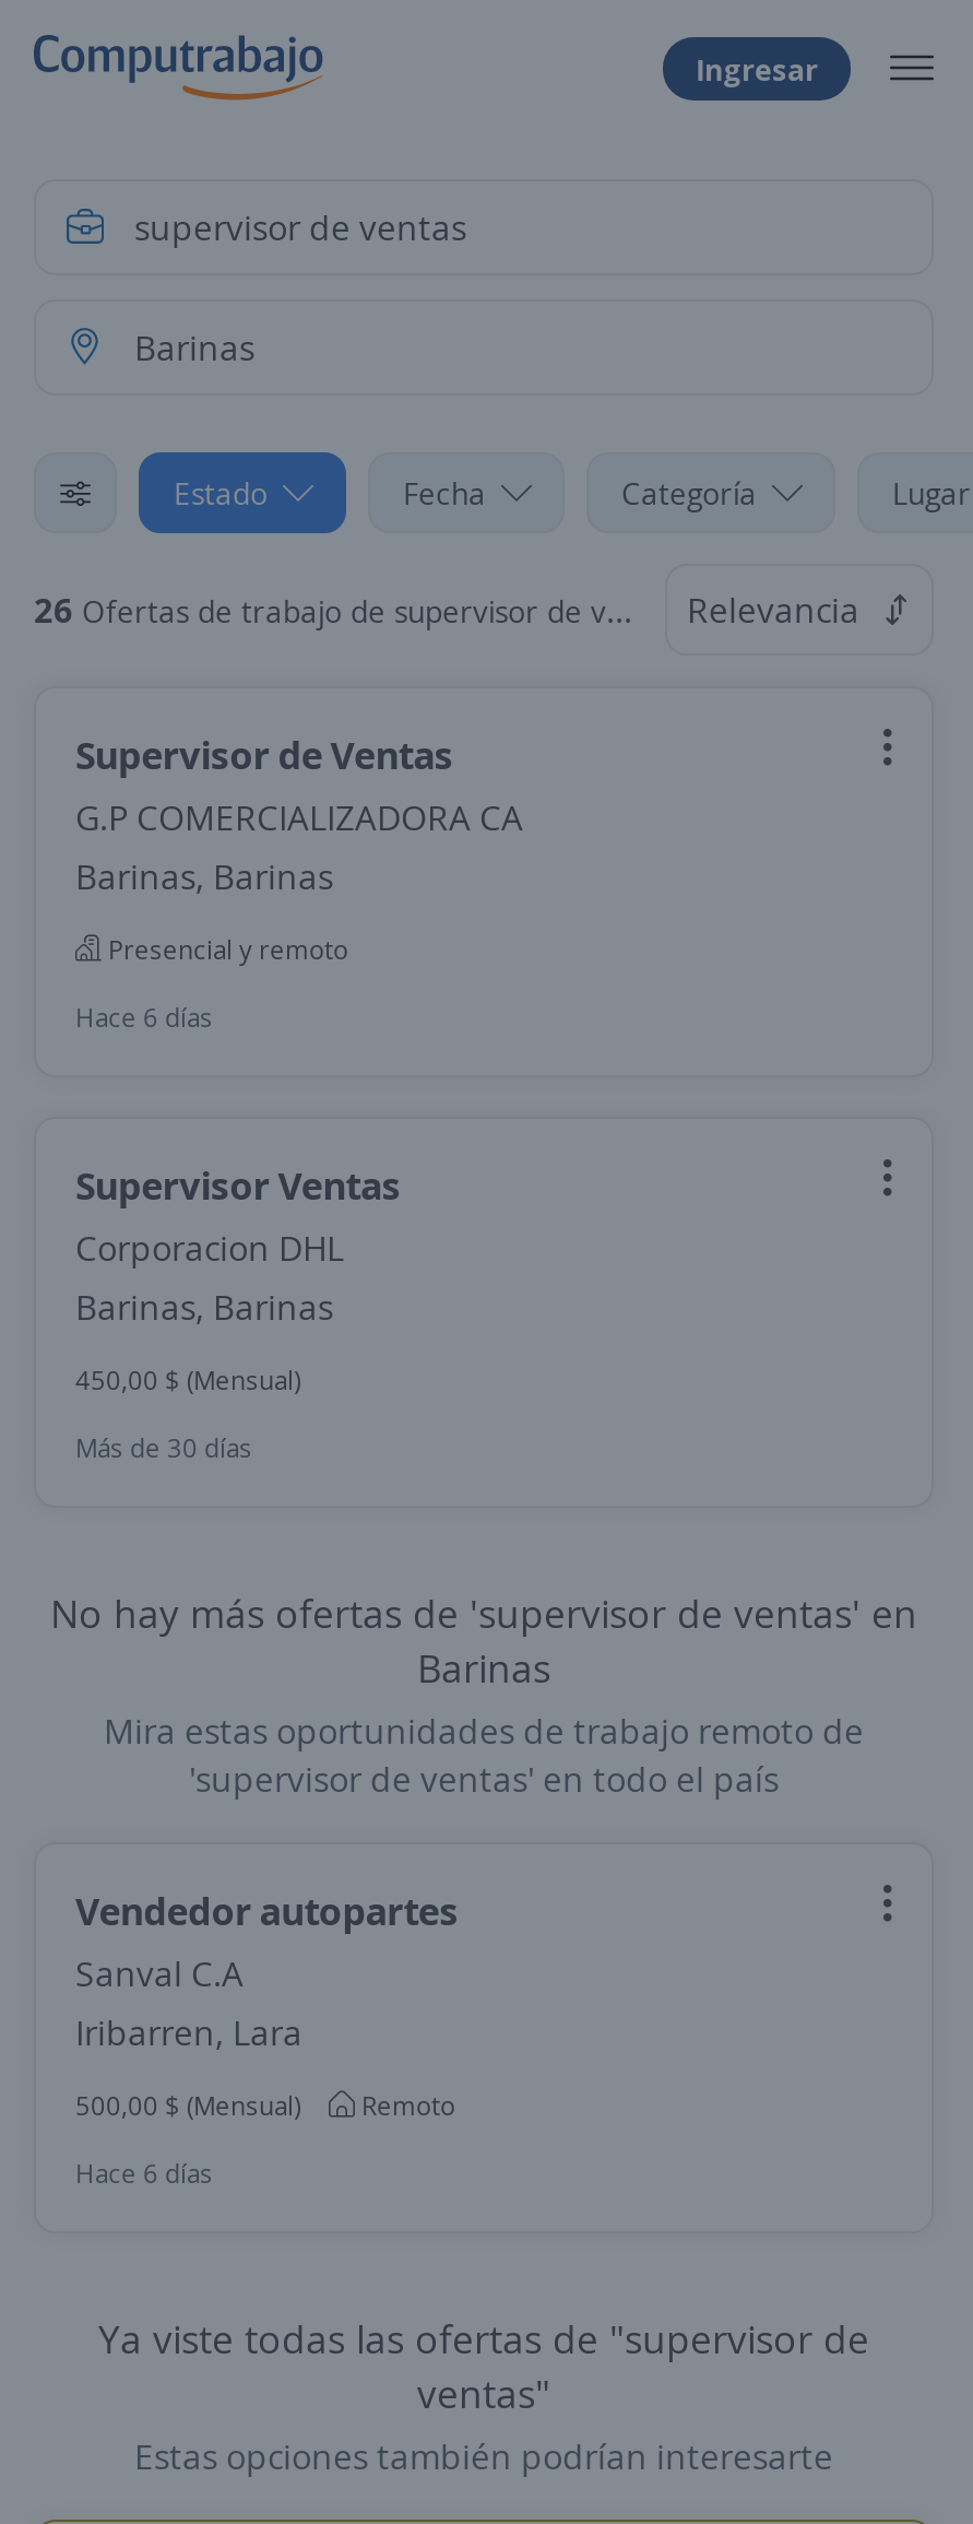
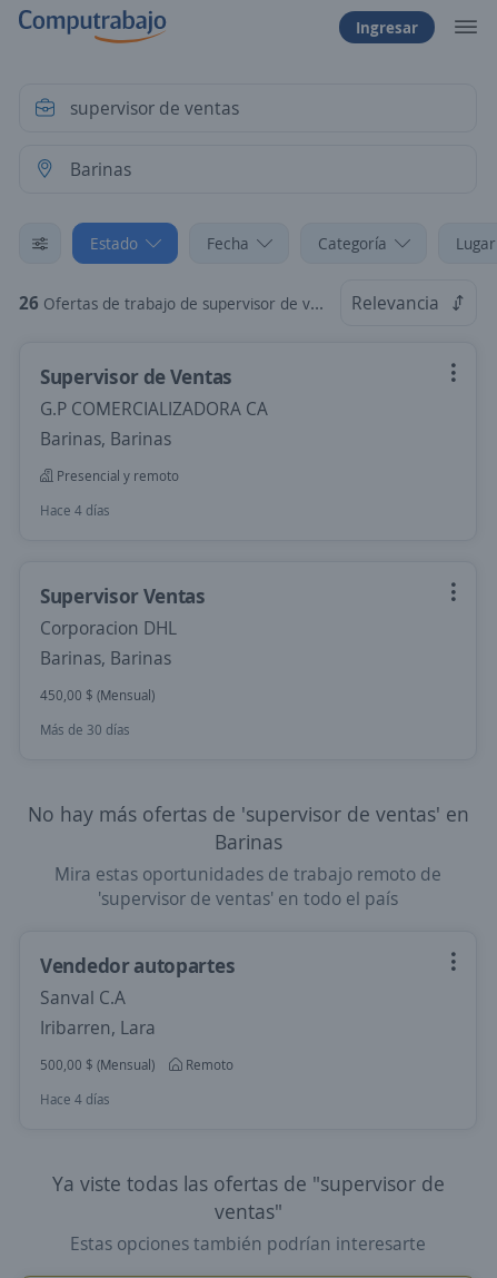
- Hace 6 días
+ Hace 4 días

- Hace 6 días
+ Hace 4 días
